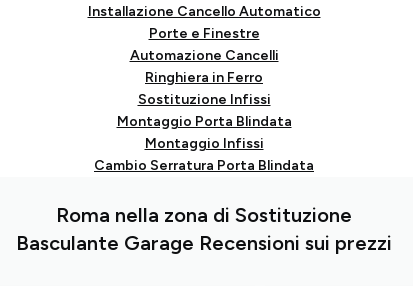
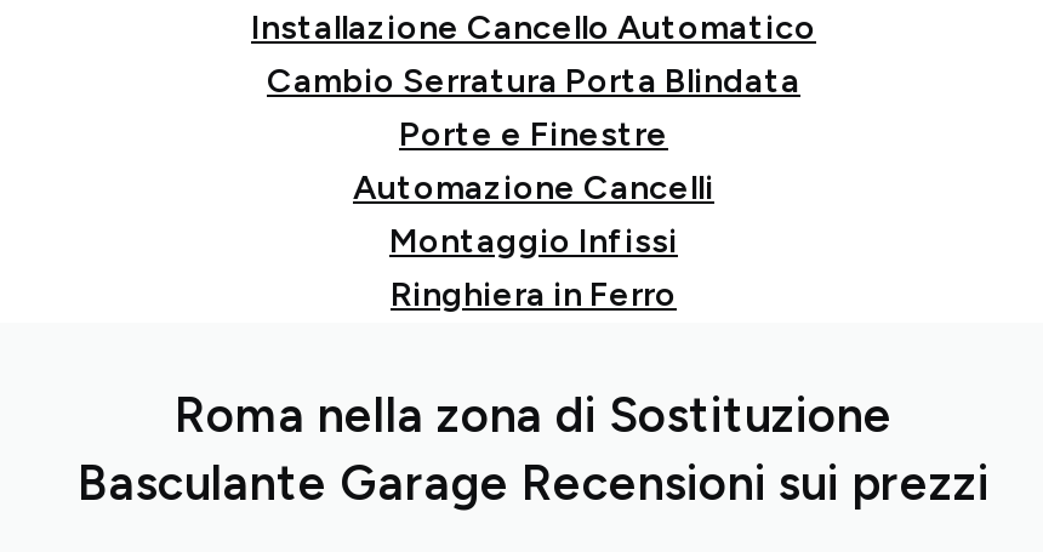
moved down: Porte e Finestre | Automazione Cancelli

moved down: Ringhiera in Ferro

- Sostituzione Infissi
- Montaggio Porta Blindata

moved up: Montaggio Infissi

moved up: Cambio Serratura Porta Blindata
